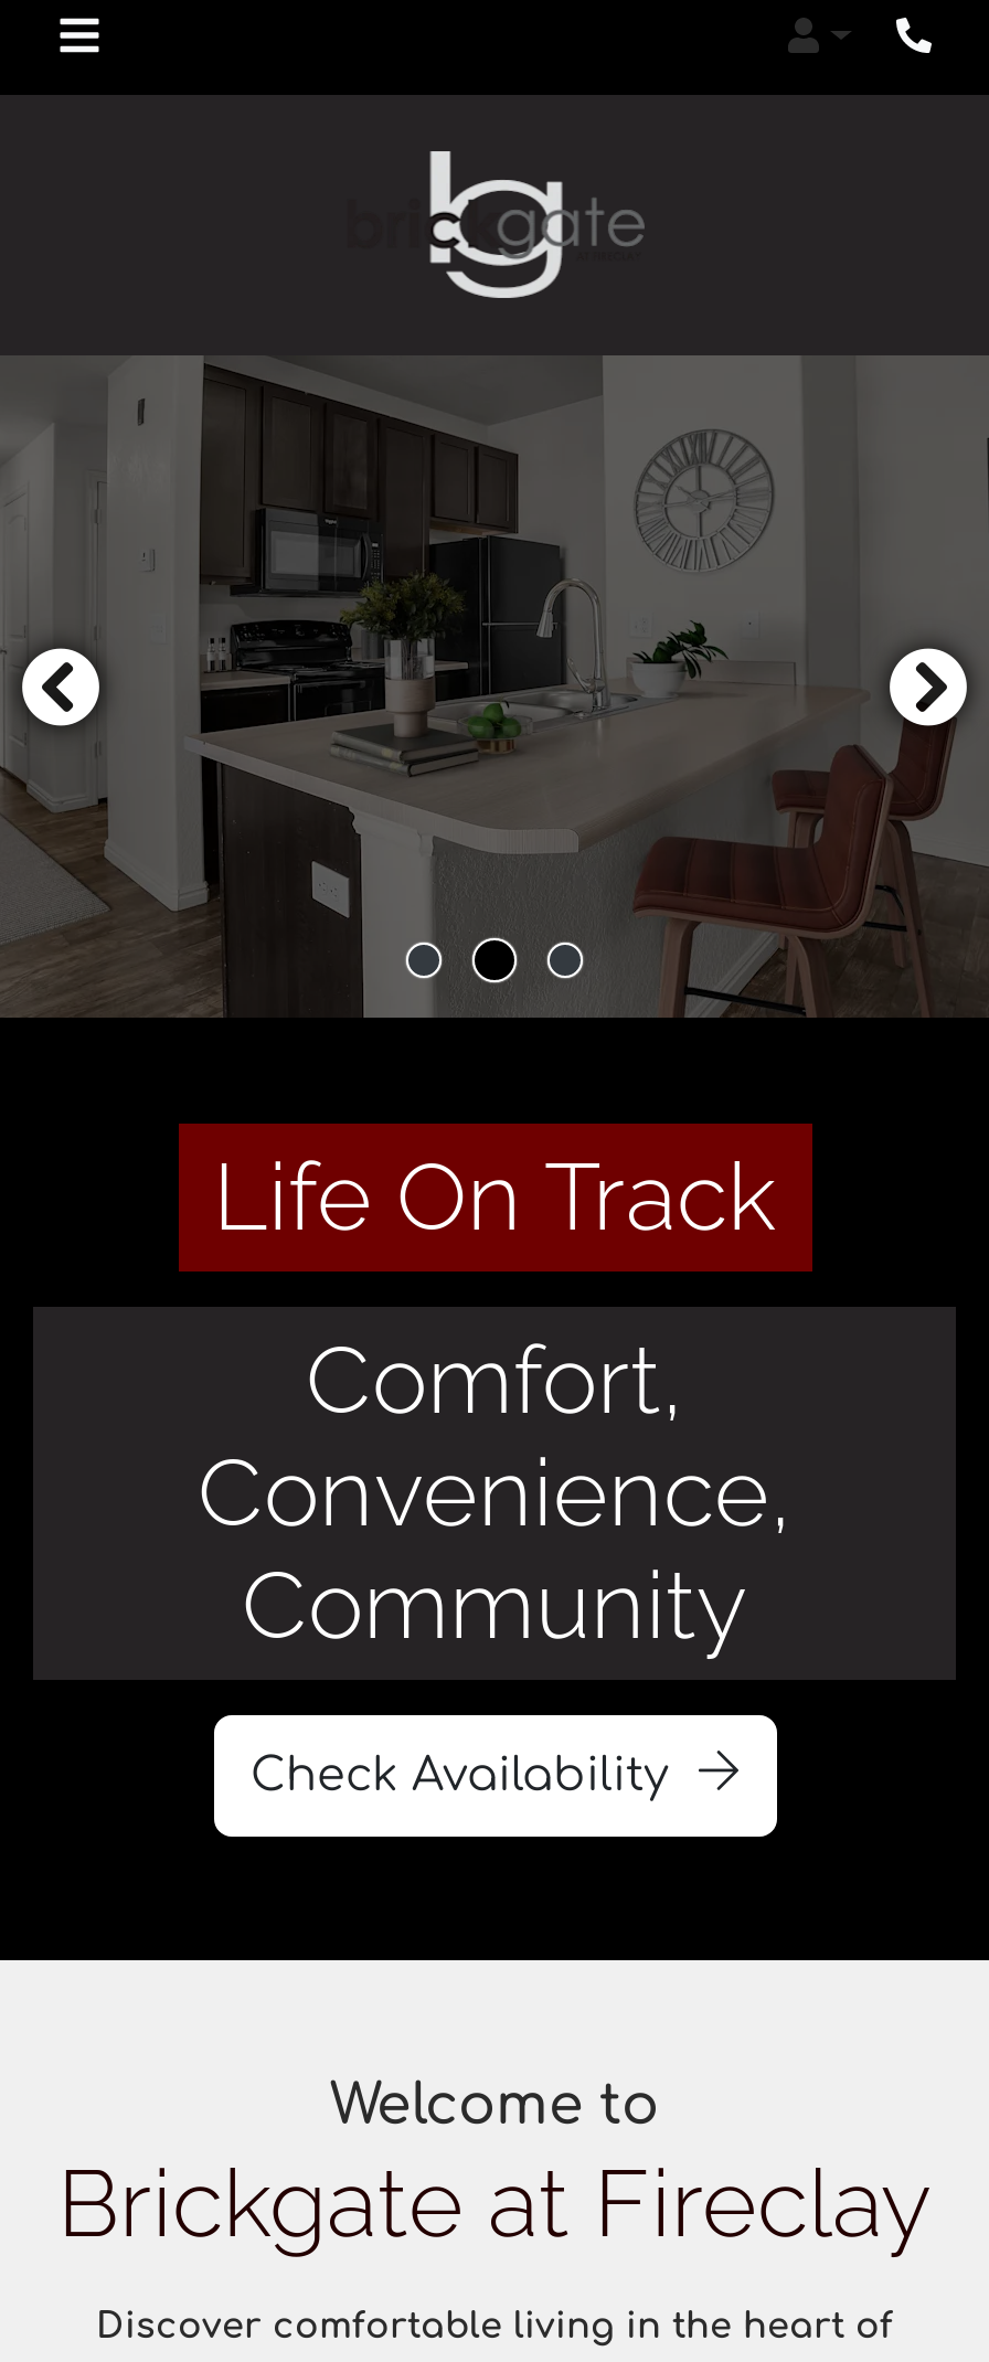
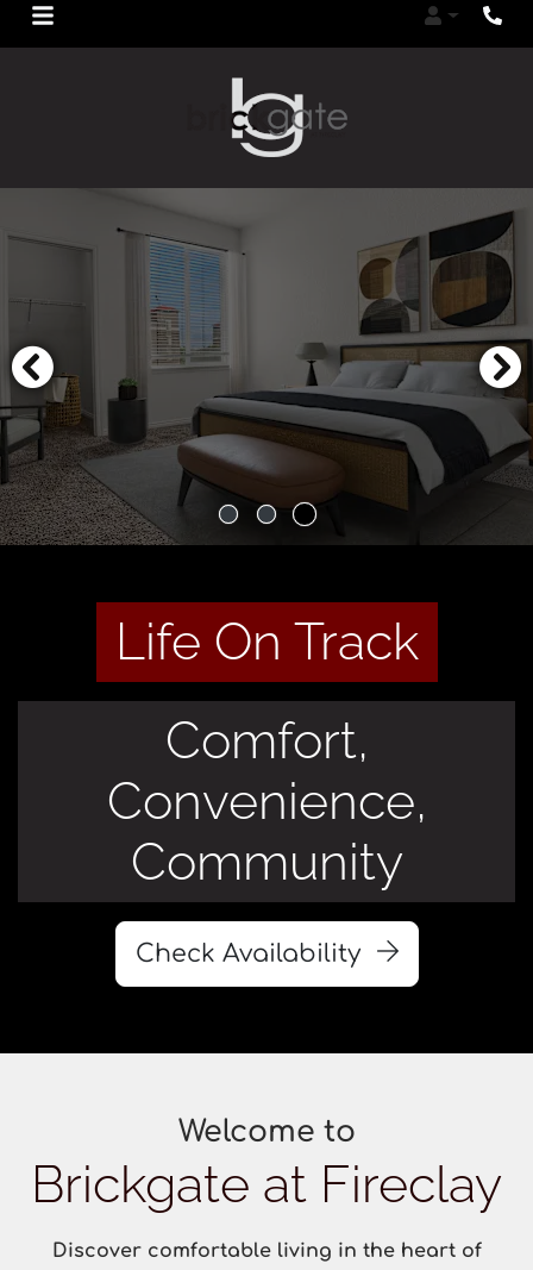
- [image]
+ [image]
